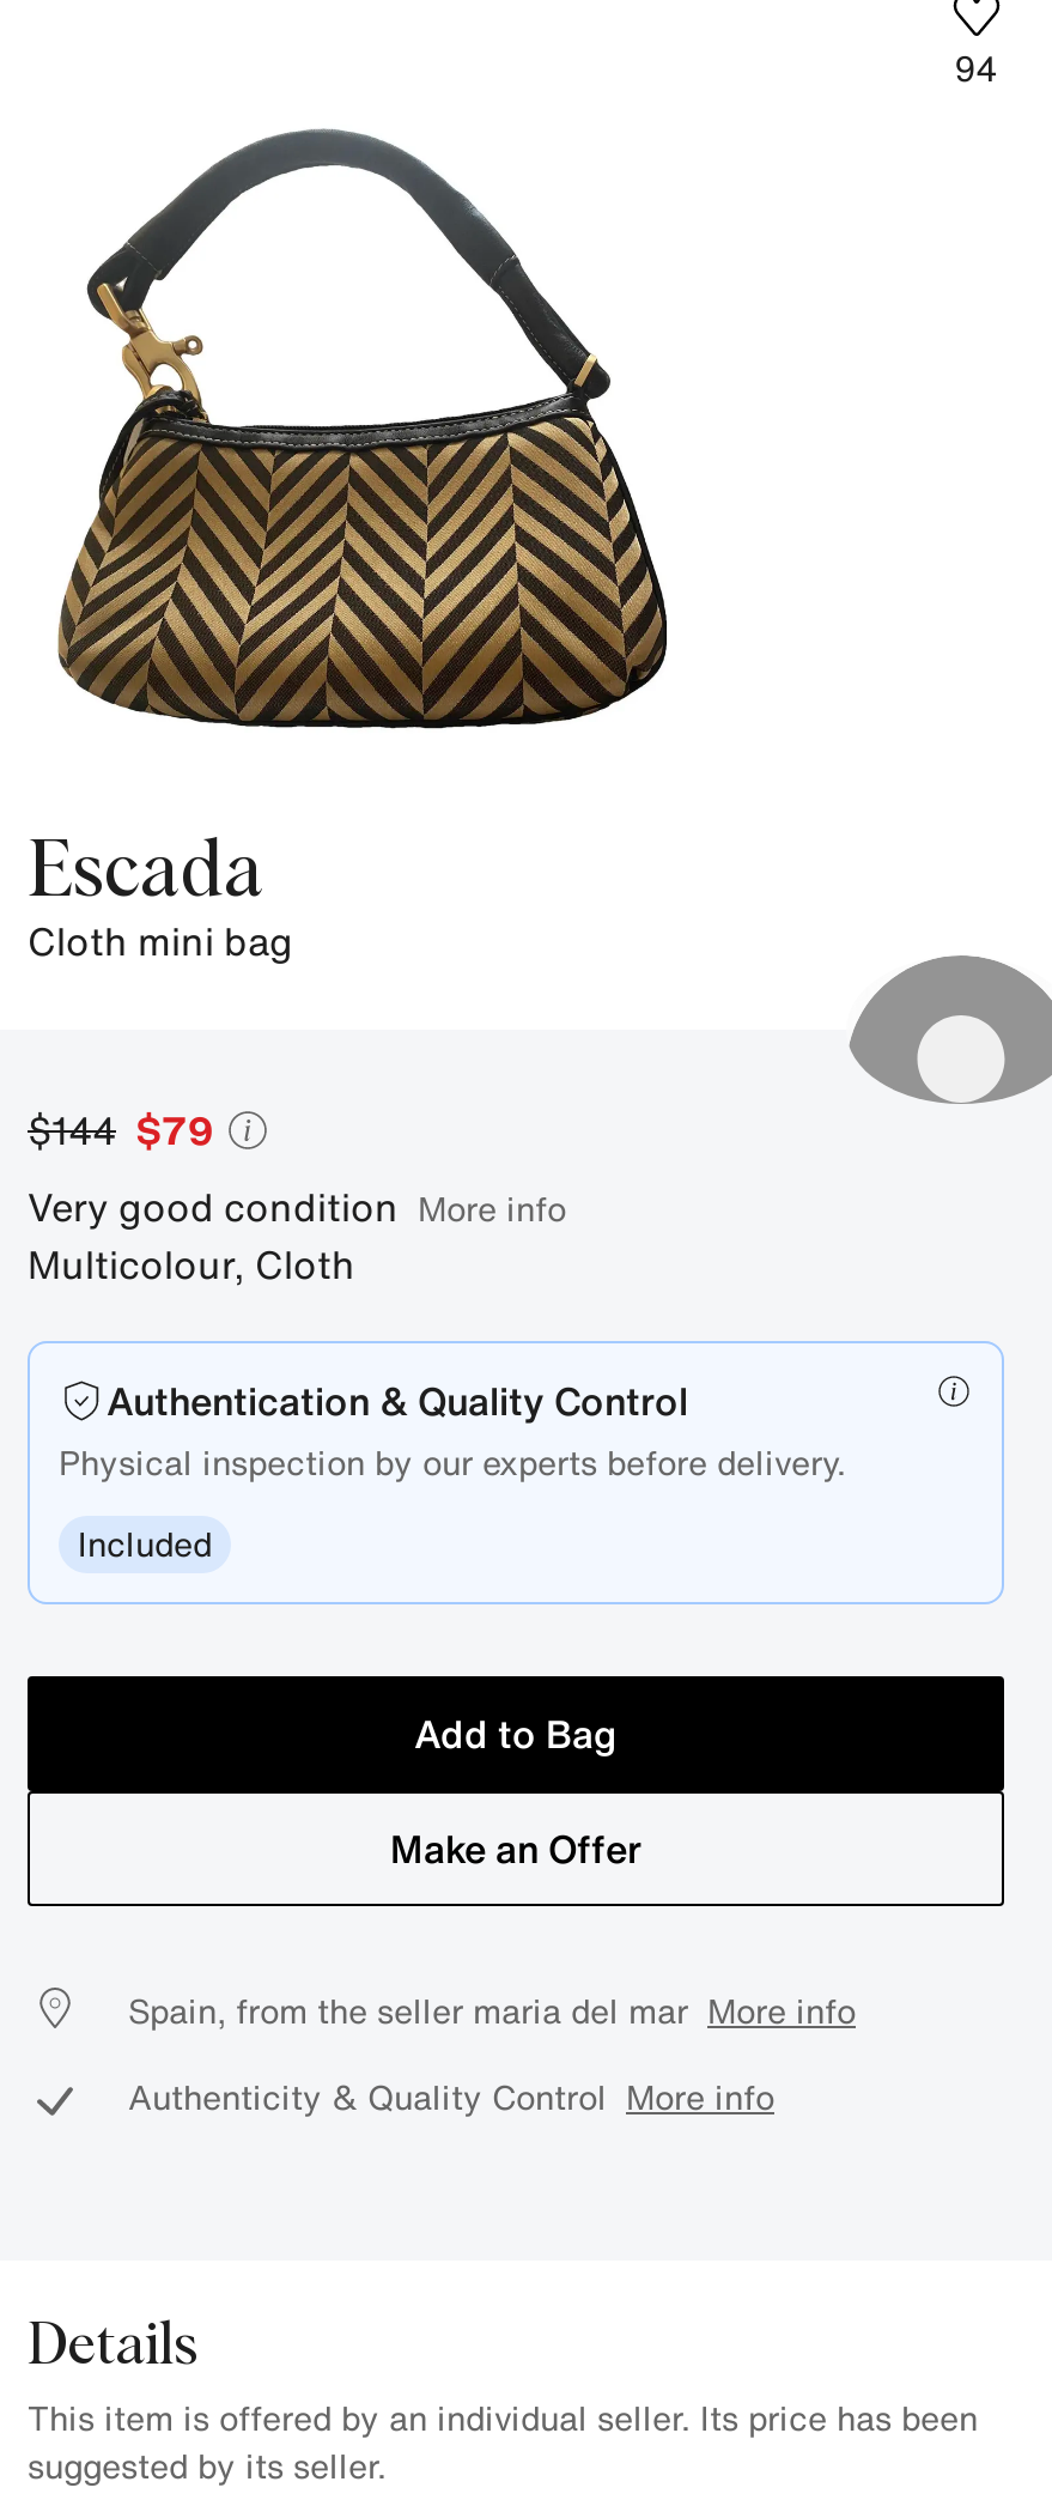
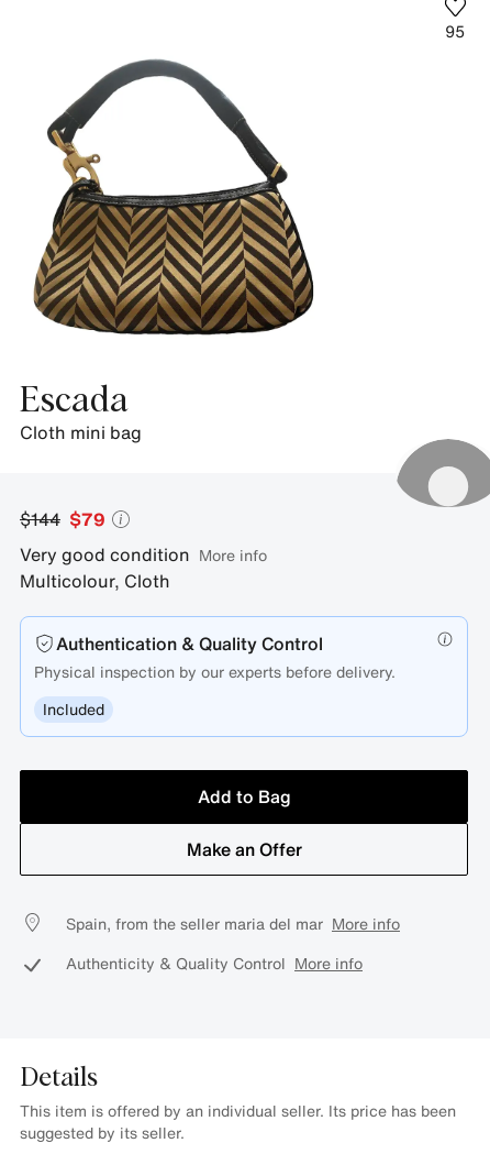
- 94
+ 95
